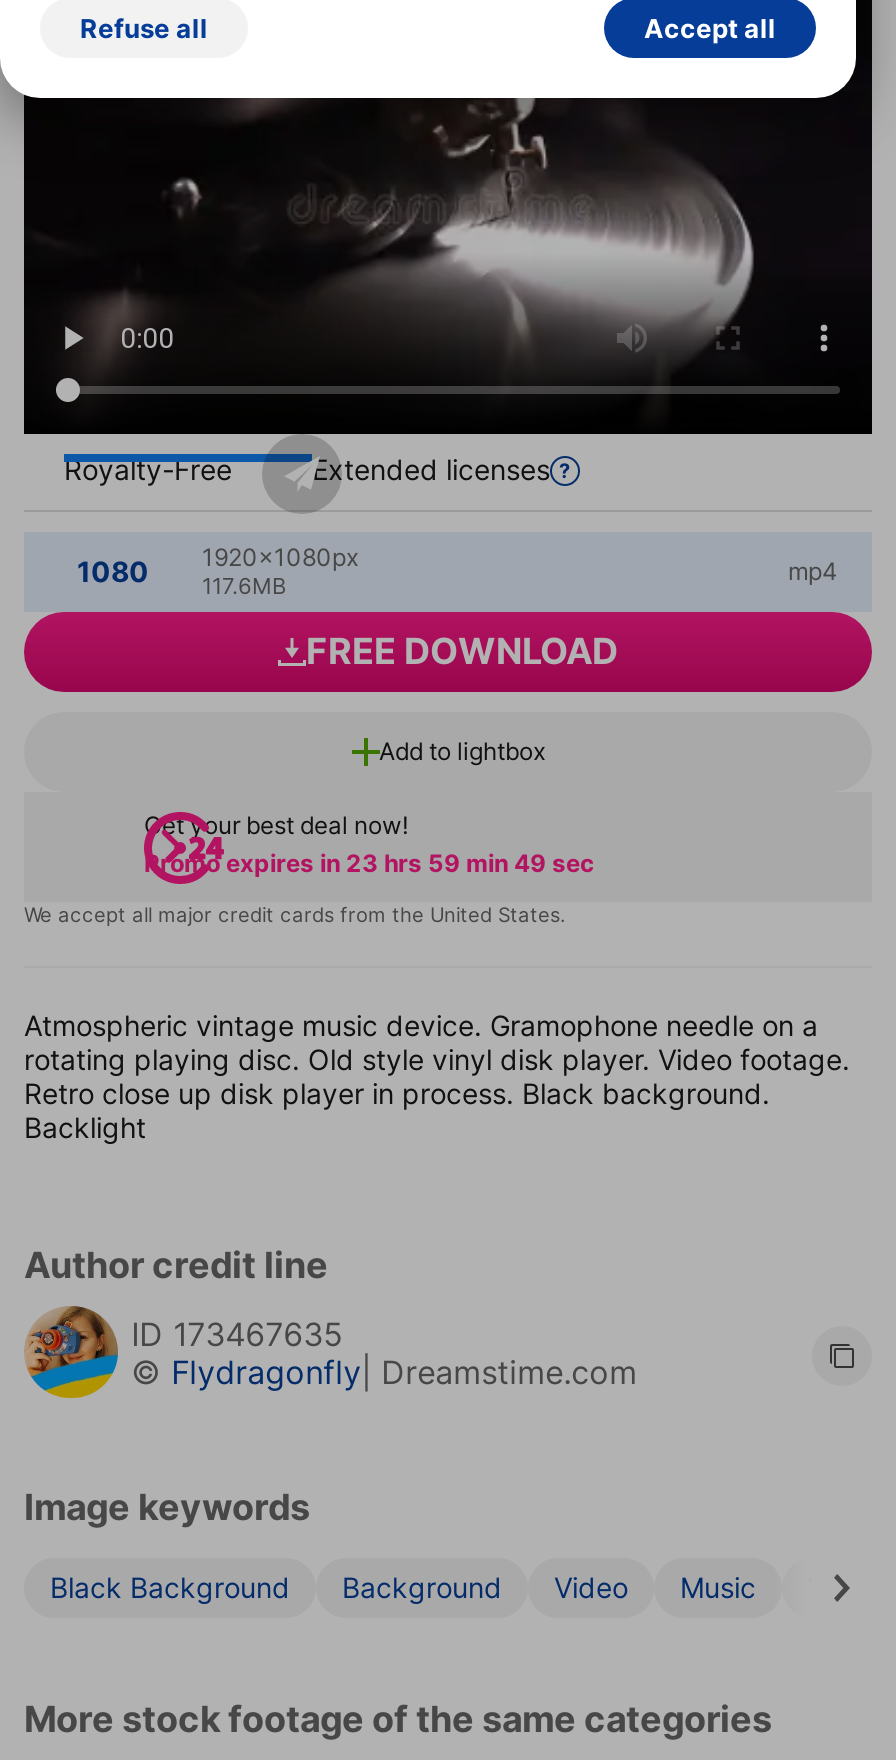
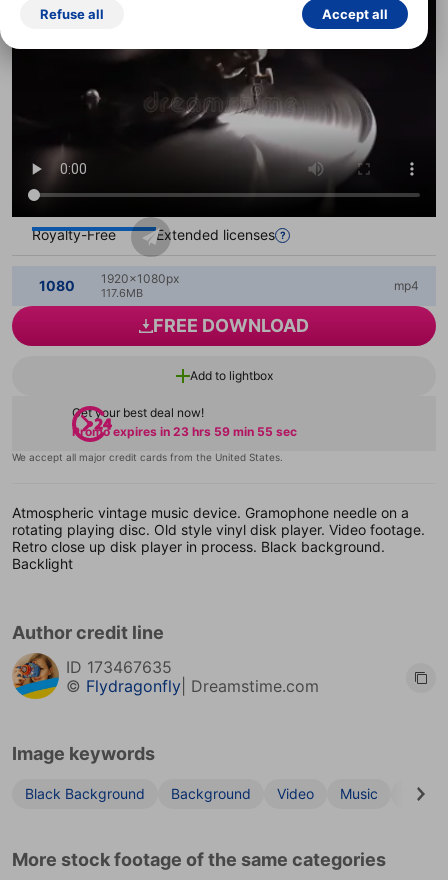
- Promo expires in 23 hrs 59 min 49 sec
+ Promo expires in 23 hrs 59 min 55 sec
